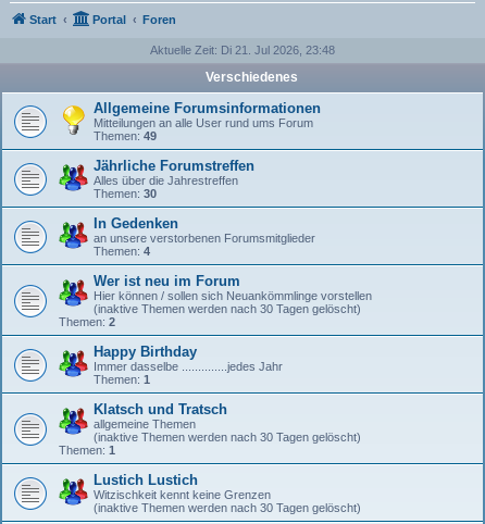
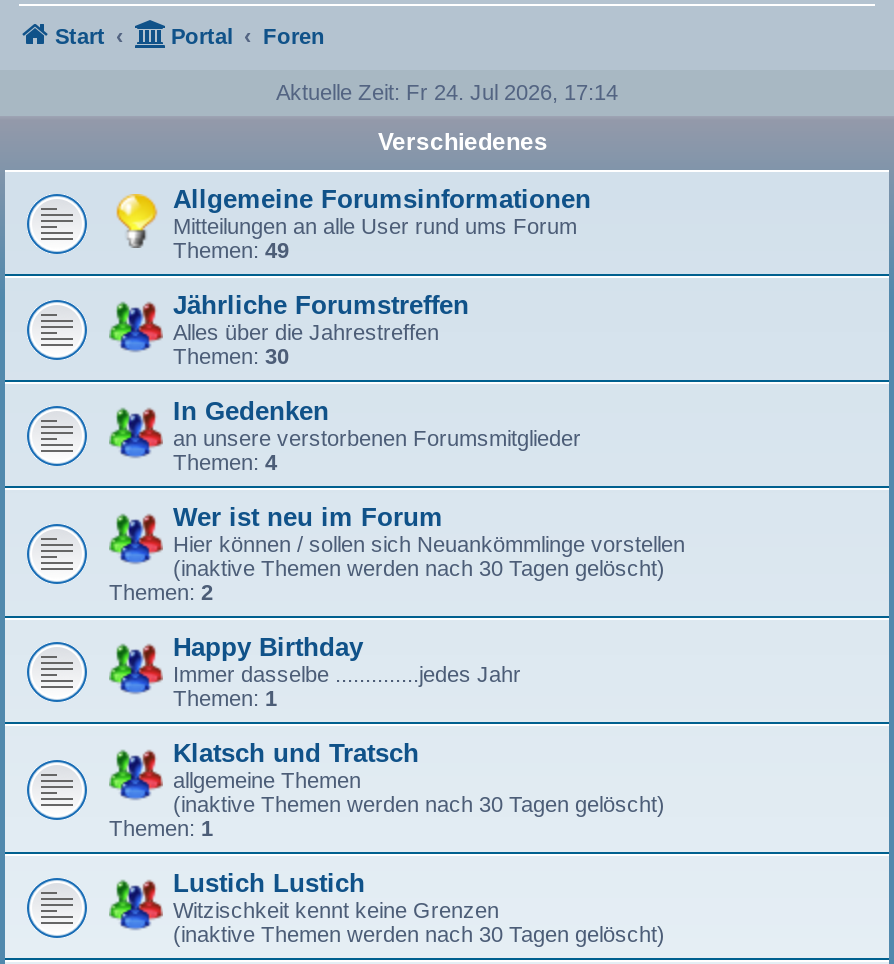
- Aktuelle Zeit: Di 21. Jul 2026, 23:48
+ Aktuelle Zeit: Fr 24. Jul 2026, 17:14
